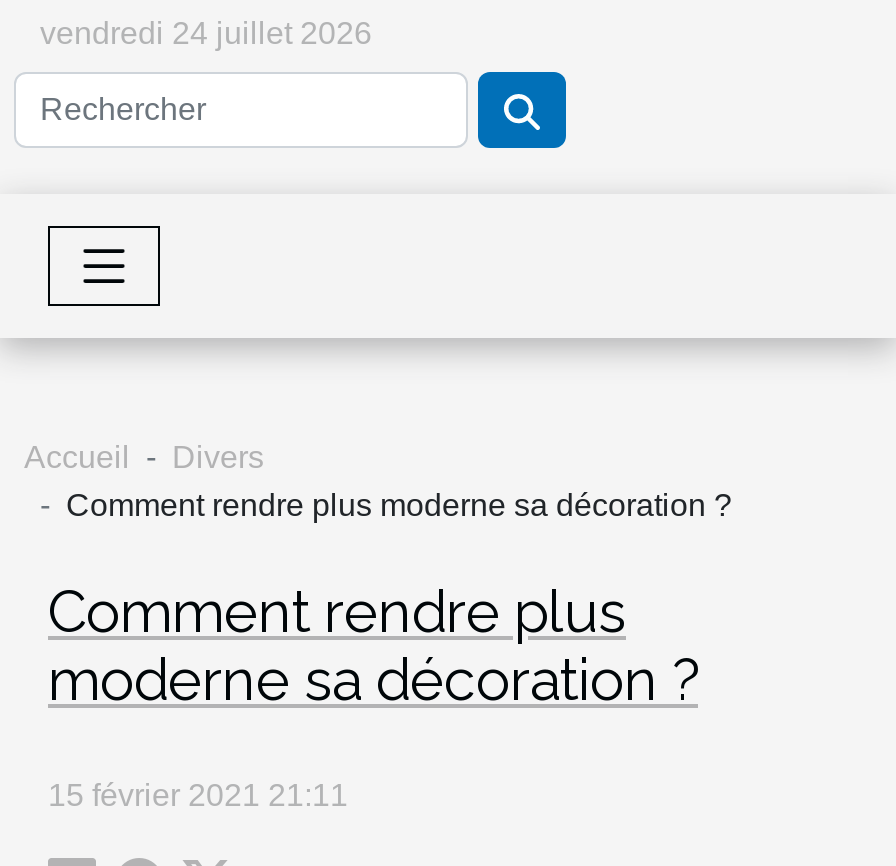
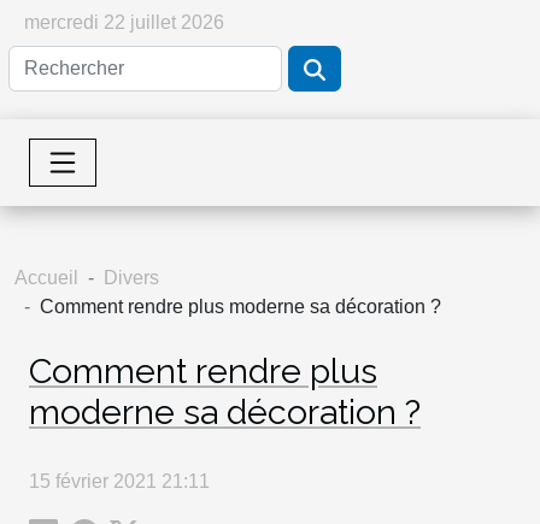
- vendredi 24 juillet 2026
+ mercredi 22 juillet 2026
